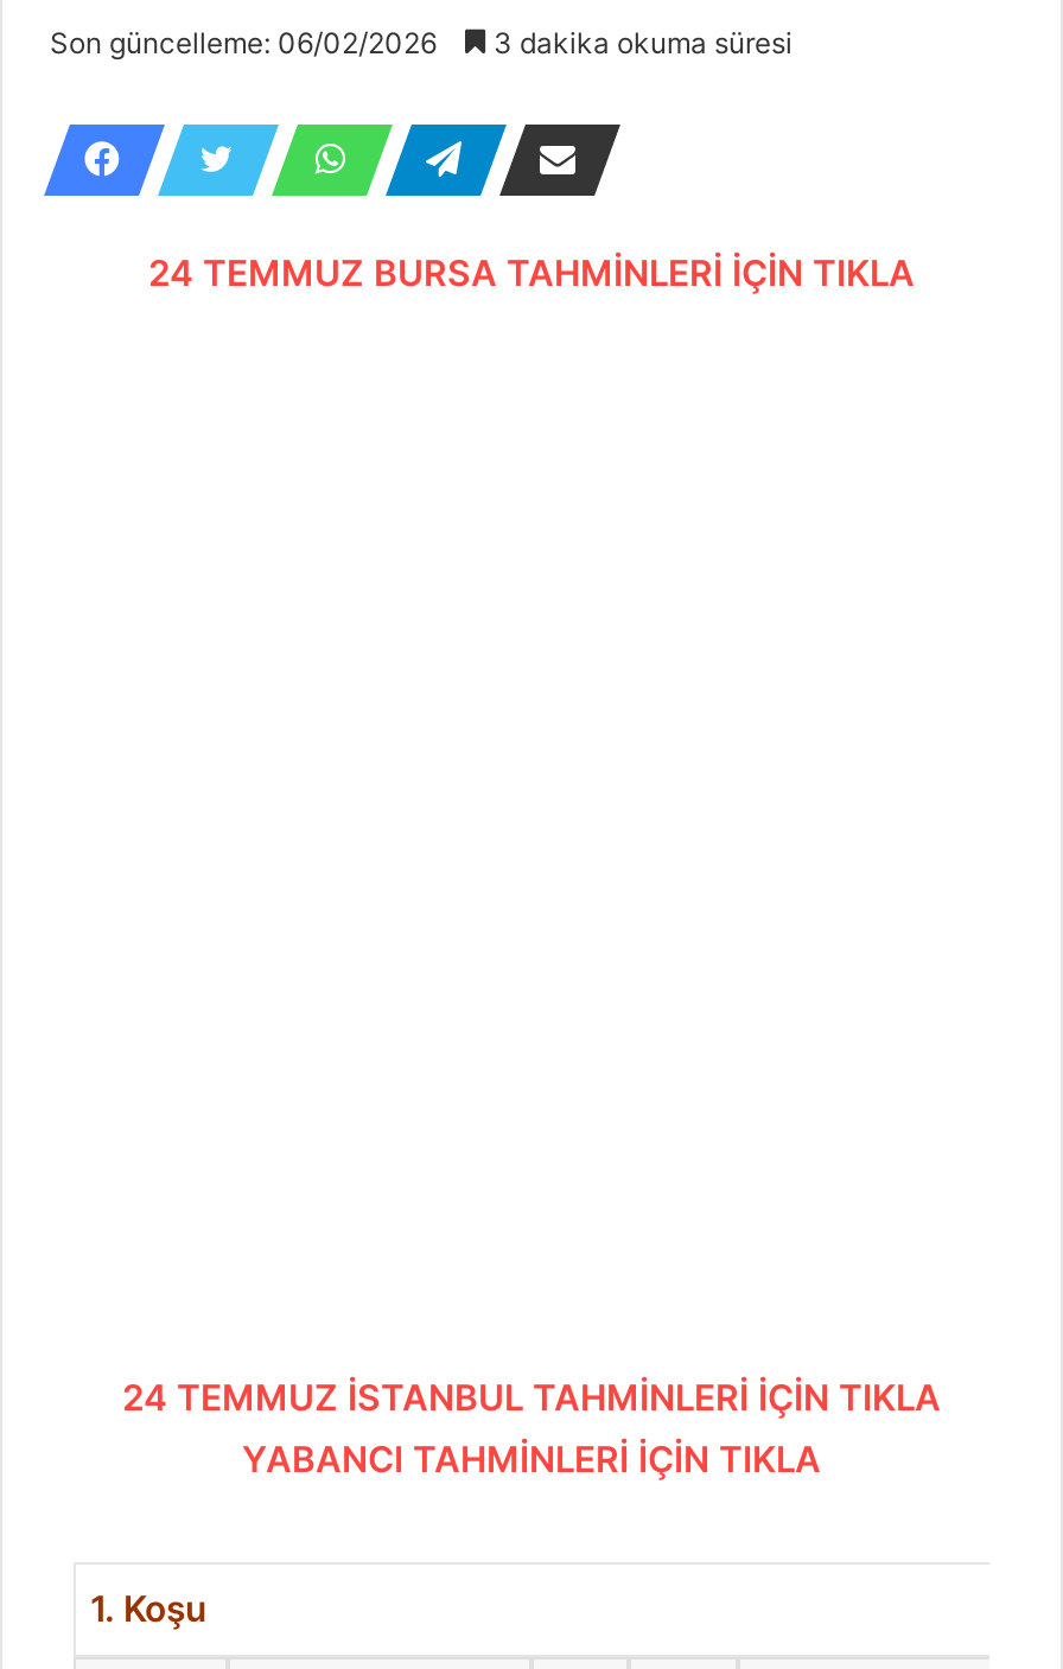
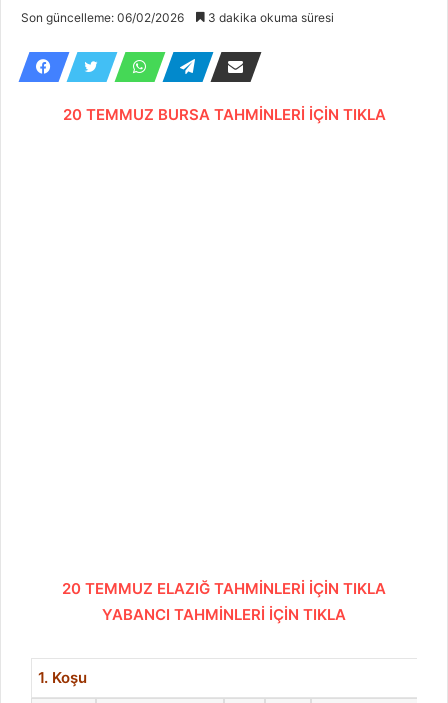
- 24 TEMMUZ BURSA TAHMİNLERİ İÇİN TIKLA
+ 20 TEMMUZ BURSA TAHMİNLERİ İÇİN TIKLA

- 24 TEMMUZ İSTANBUL TAHMİNLERİ İÇİN TIKLA
+ 20 TEMMUZ ELAZIĞ TAHMİNLERİ İÇİN TIKLA
